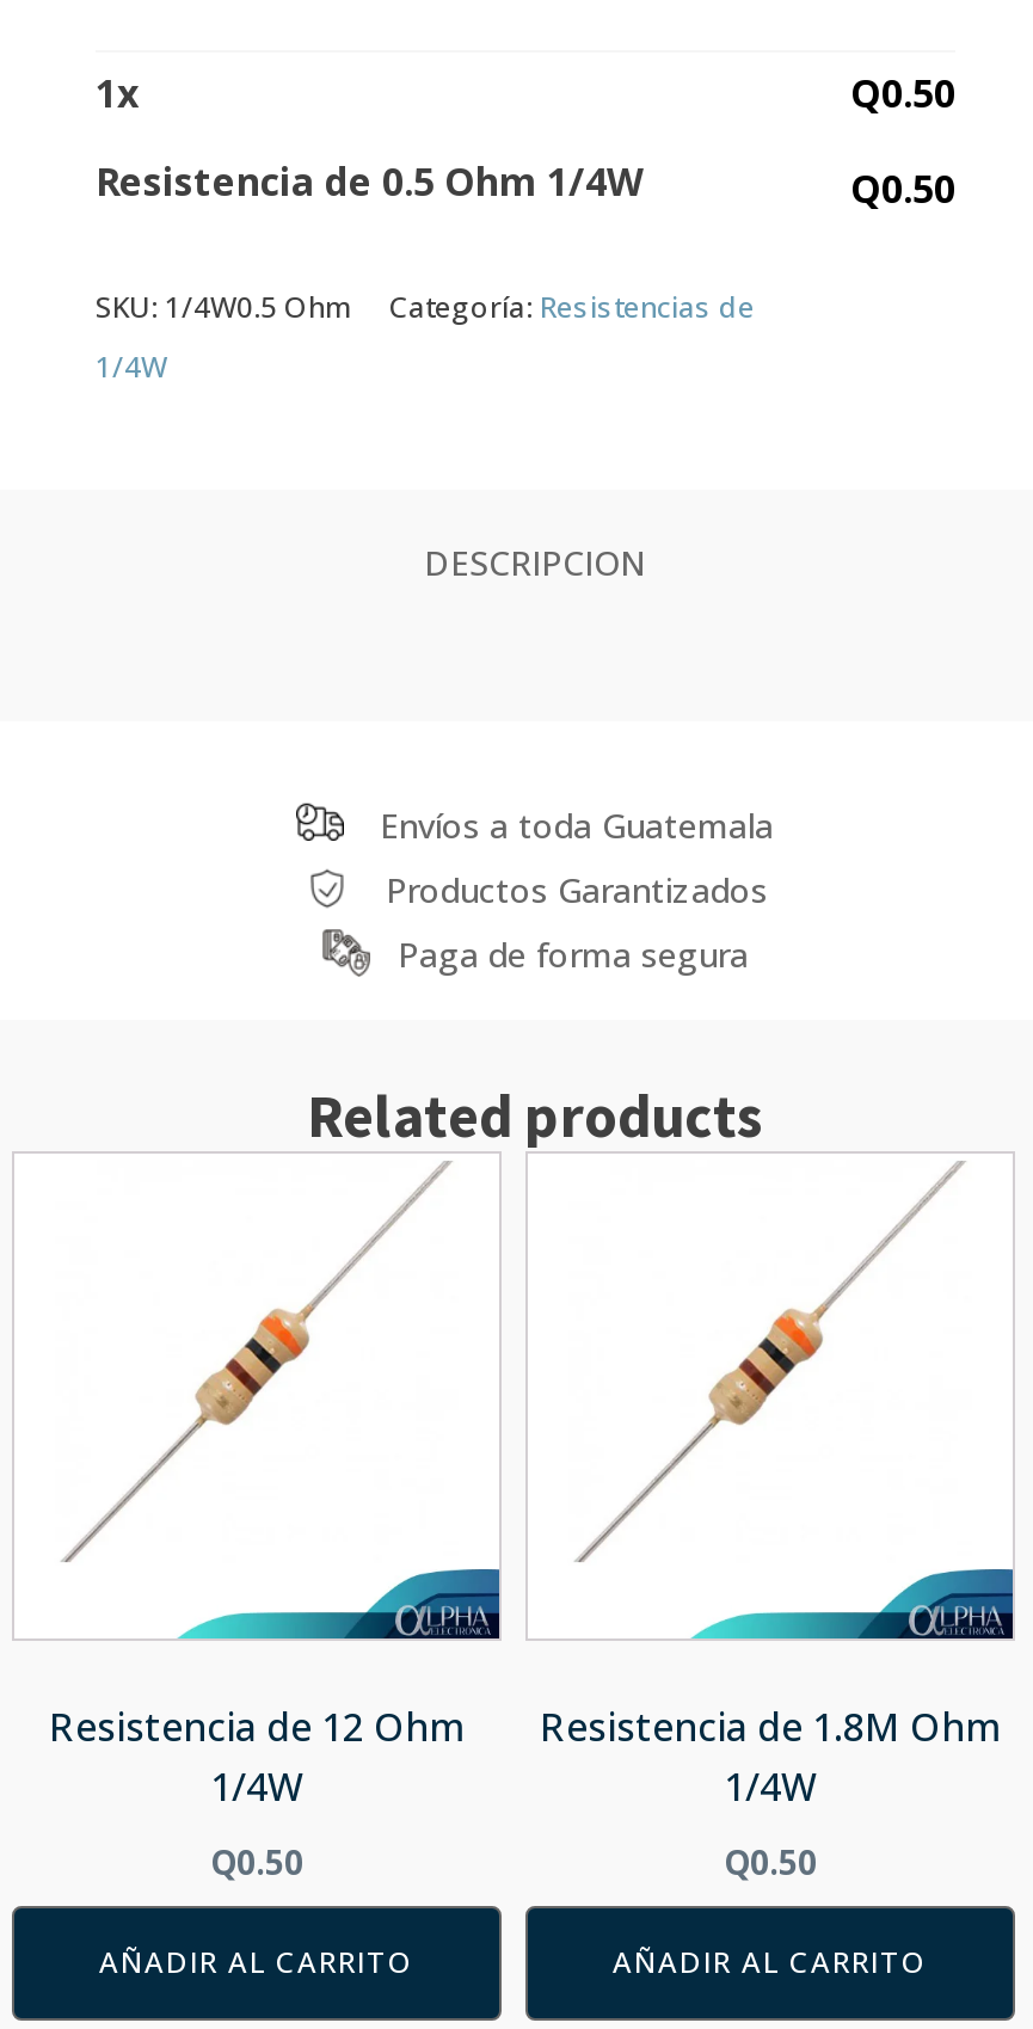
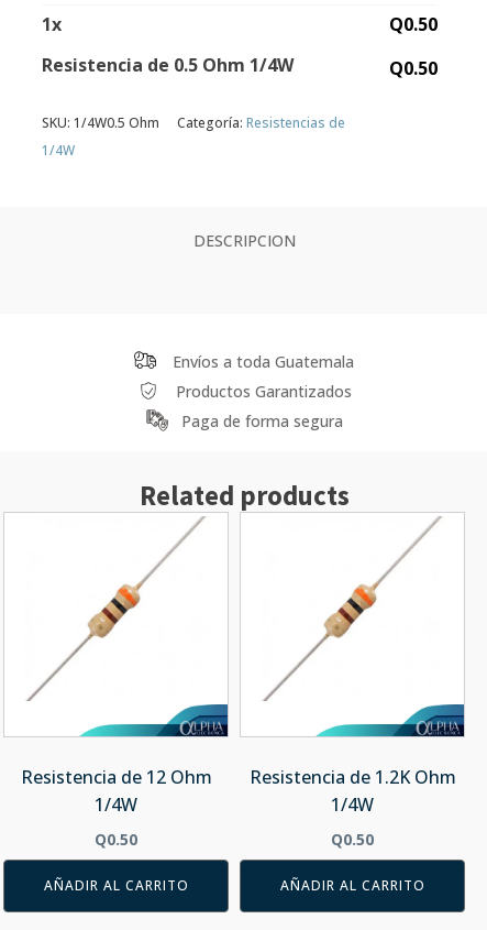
- Resistencia de 1.8M Ohm
+ Resistencia de 1.2K Ohm
